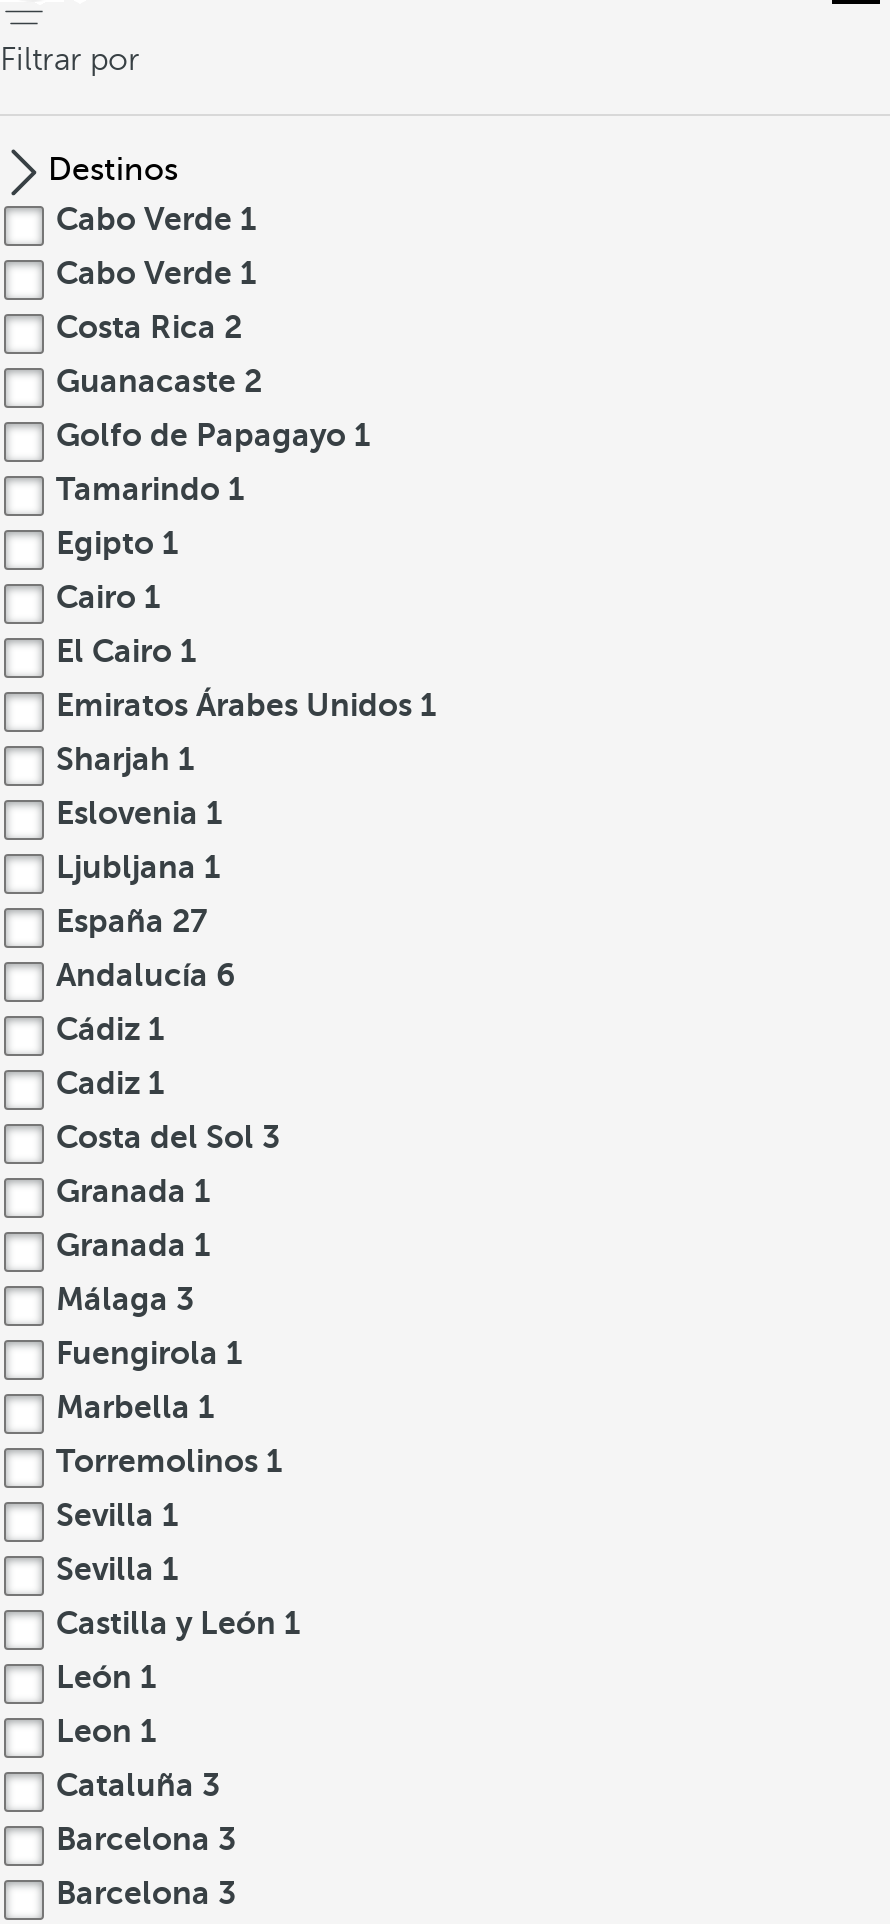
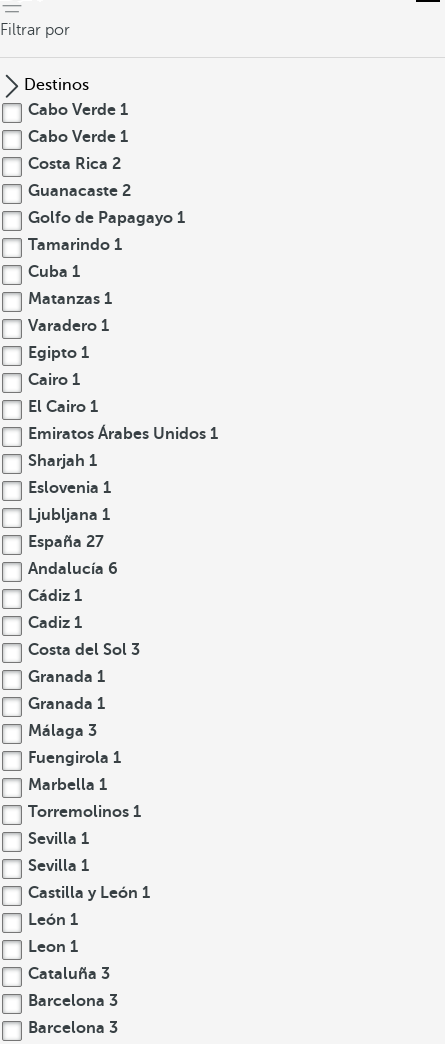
+ Cuba 1
+ Matanzas 1
+ Varadero 1
